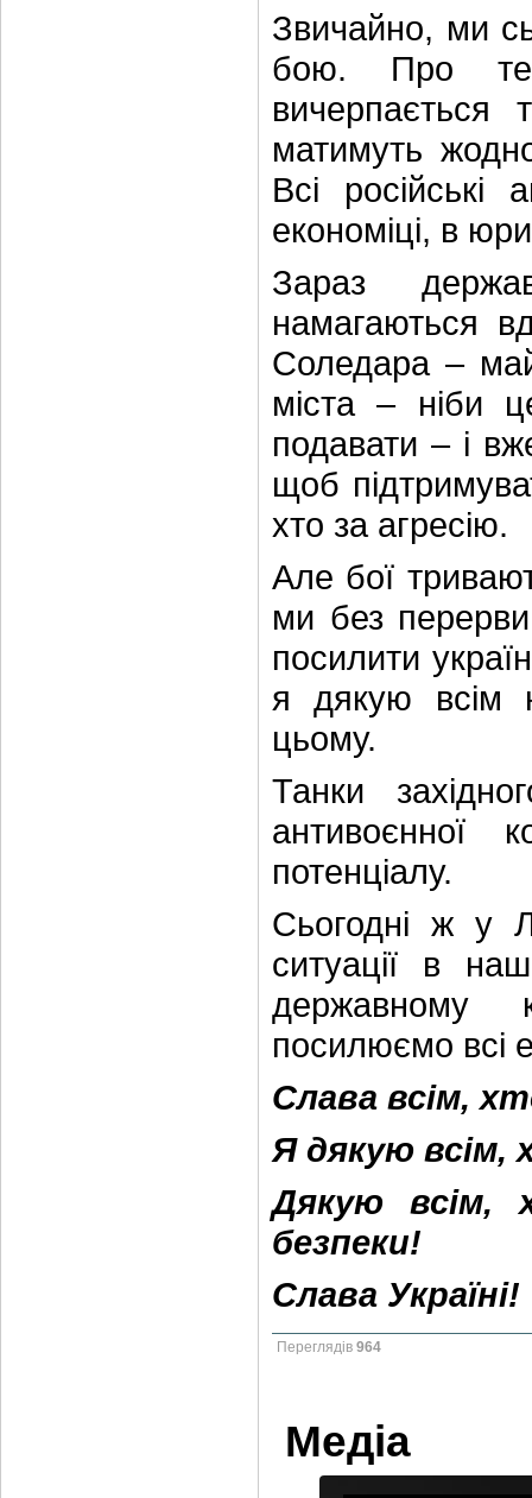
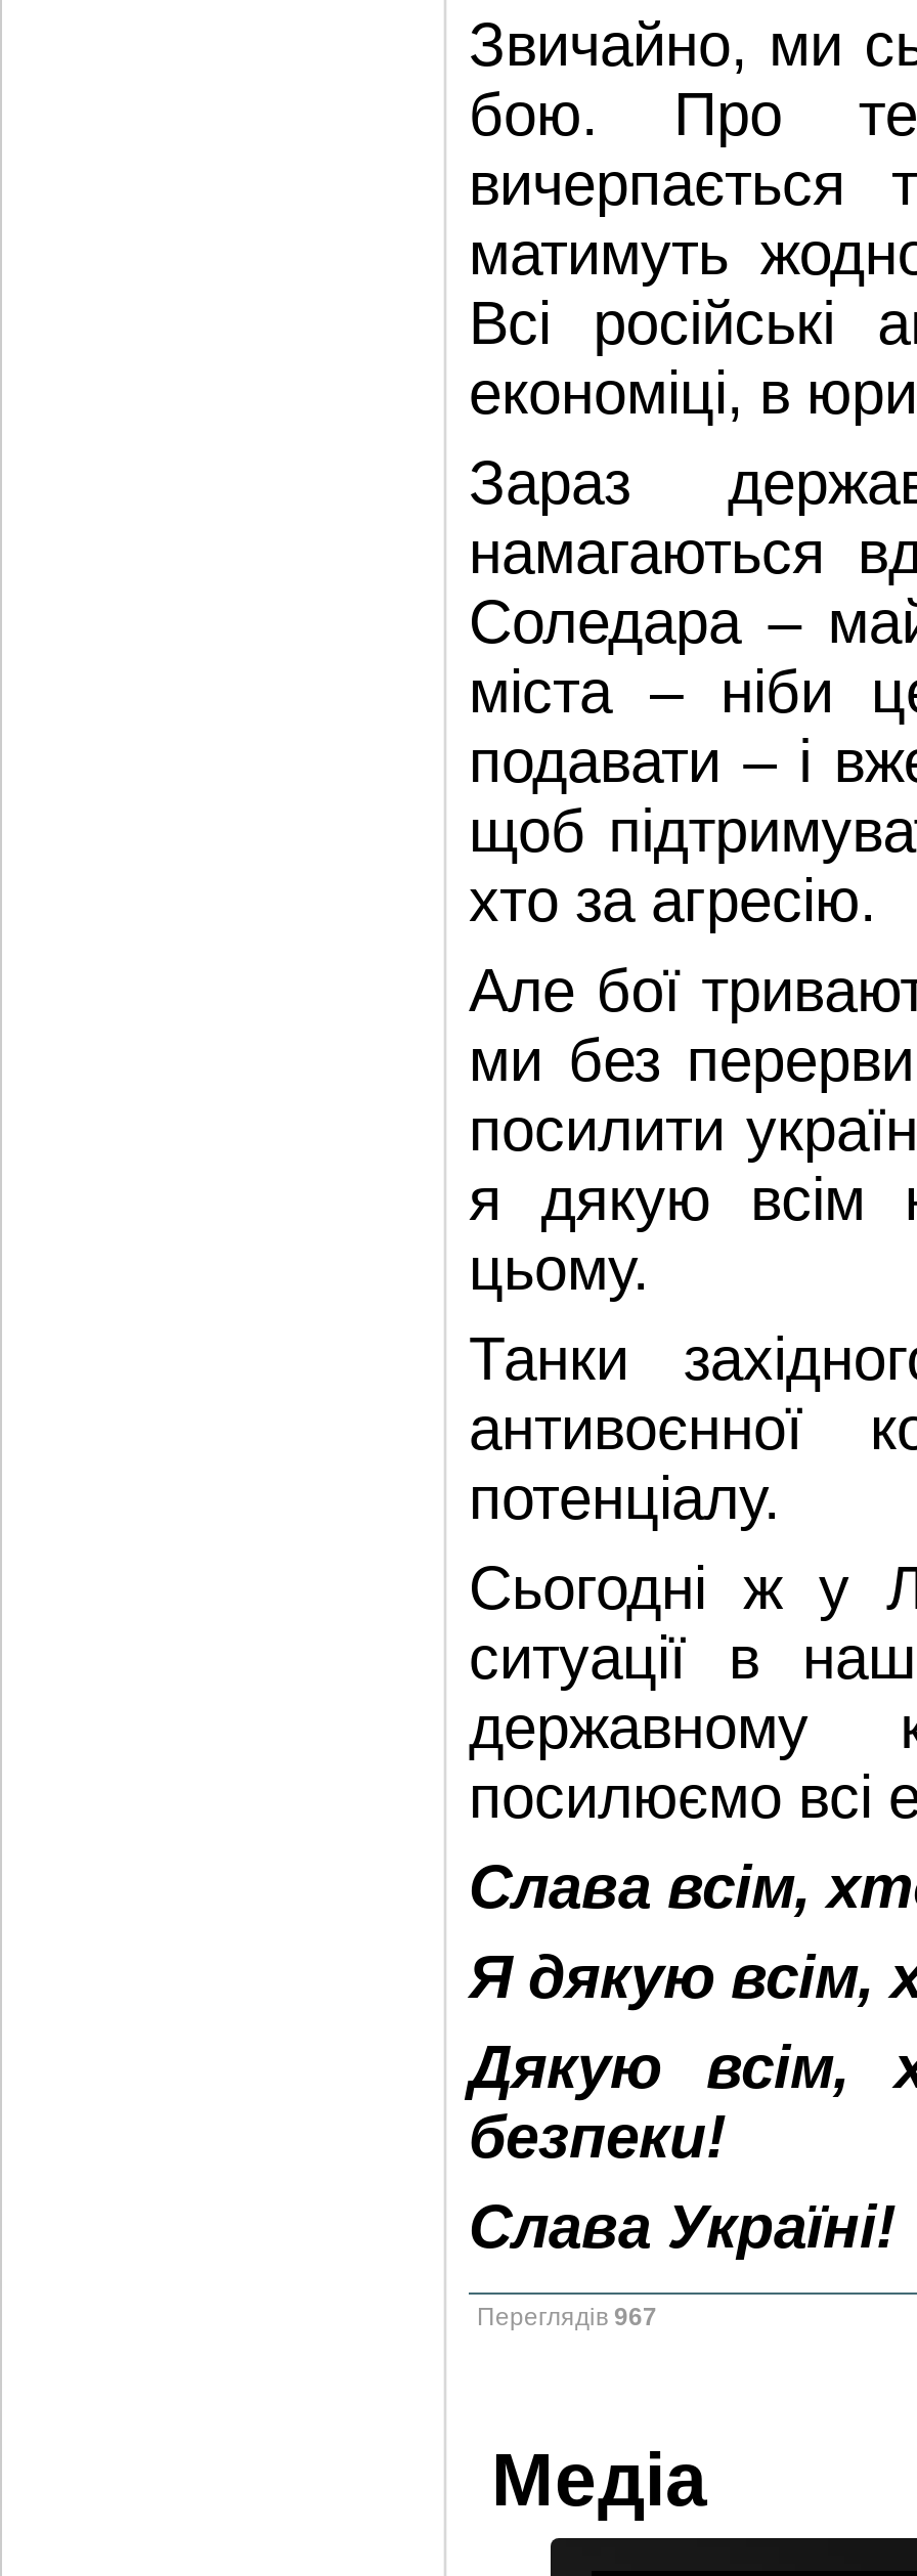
- Переглядів 964
+ Переглядів 967
